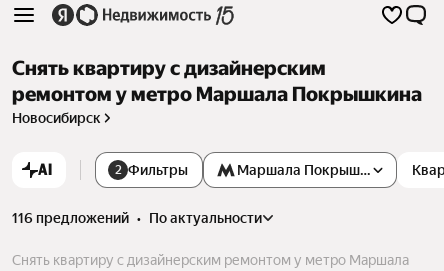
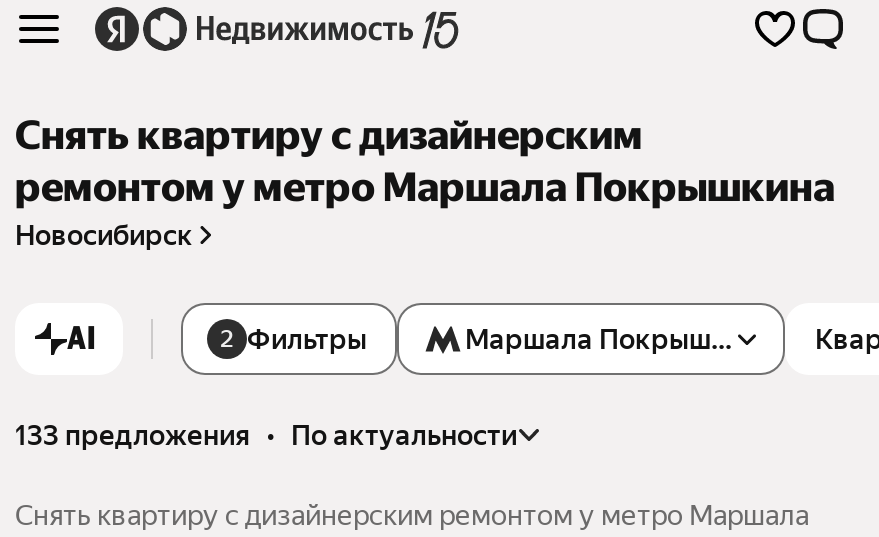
- 116 предложений • по актуальности
+ 133 предложения • по актуальности
